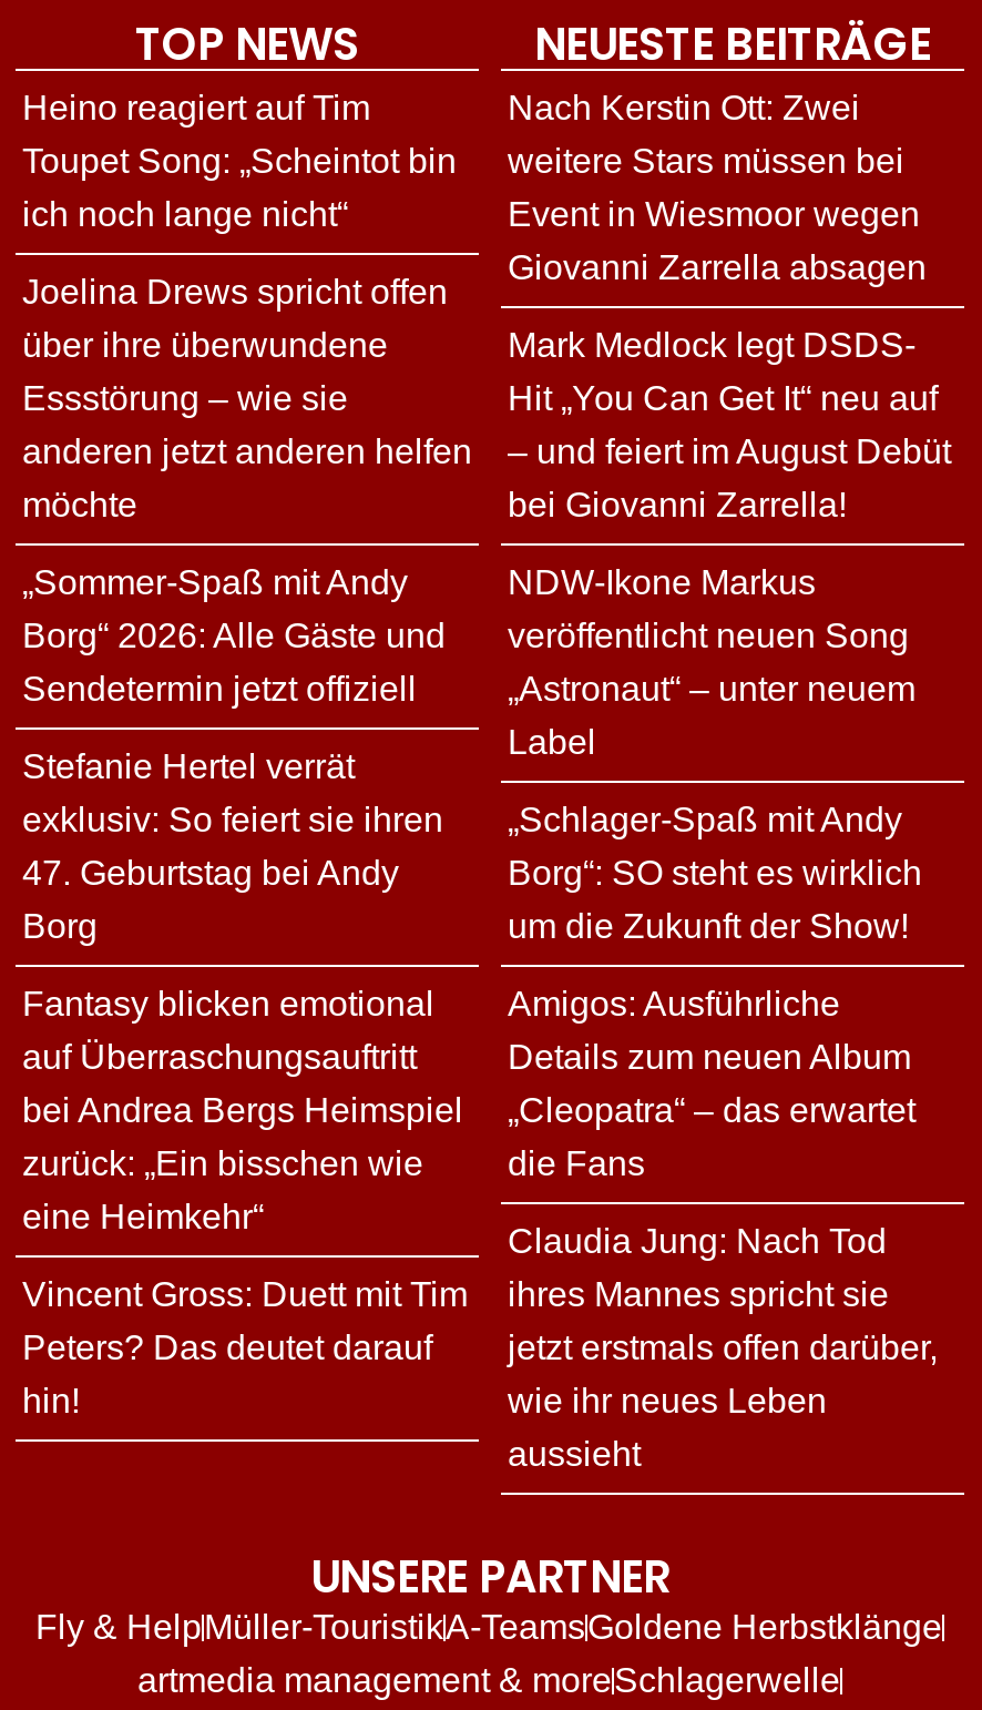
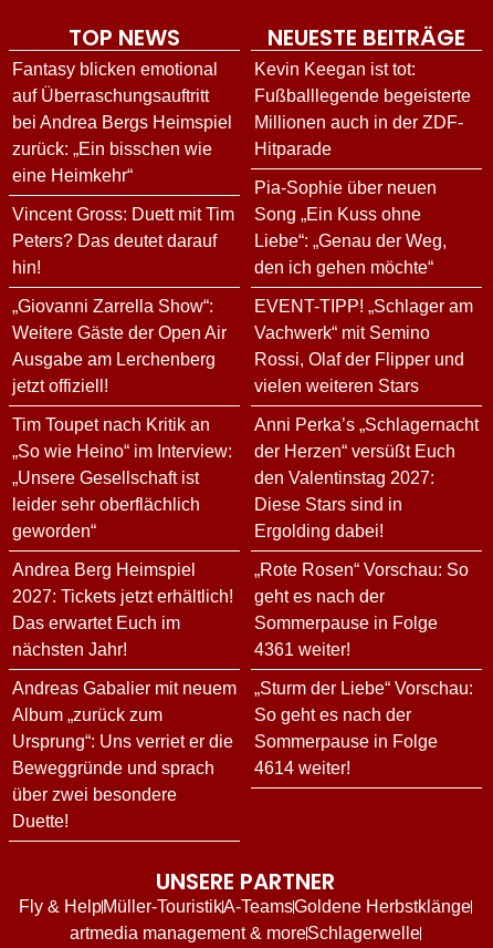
- Heino reagiert auf Tim
- Toupet Song: „Scheintot bin
- ich noch lange nicht“
- Joelina Drews spricht offen
- über ihre überwundene
- Essstörung – wie sie
- anderen jetzt anderen helfen
- möchte
- „Sommer-Spaß mit Andy
- Borg“ 2026: Alle Gäste und
- Sendetermin jetzt offiziell
- Stefanie Hertel verrät
- exklusiv: So feiert sie ihren
- 47. Geburtstag bei Andy
- Borg

- Nach Kerstin Ott: Zwei
- weitere Stars müssen bei
- Event in Wiesmoor wegen
- Giovanni Zarrella absagen
+ Kevin Keegan ist tot:
+ Fußballlegende begeisterte
+ Millionen auch in der ZDF-
+ Hitparade

- Mark Medlock legt DSDS-
- Hit „You Can Get It“ neu auf
- – und feiert im August Debüt
- bei Giovanni Zarrella!
+ Pia-Sophie über neuen
+ Song „Ein Kuss ohne
+ Liebe“: „Genau der Weg,
+ den ich gehen möchte“

- NDW-Ikone Markus
- veröffentlicht neuen Song
- „Astronaut“ – unter neuem
- Label
+ EVENT-TIPP! „Schlager am
+ Vachwerk“ mit Semino
+ Rossi, Olaf der Flipper und
+ vielen weiteren Stars

- „Schlager-Spaß mit Andy
- Borg“: SO steht es wirklich
- um die Zukunft der Show!
+ Anni Perka’s „Schlagernacht
+ der Herzen“ versüßt Euch
+ den Valentinstag 2027:
+ Diese Stars sind in
+ Ergolding dabei!

moved up: Fantasy blicken emotional | auf Überraschungsauftritt | bei Andrea Bergs Heimspiel | zurück: „Ein bisschen wie | eine Heimkehr“

- Amigos: Ausführliche
- Details zum neuen Album
- „Cleopatra“ – das erwartet
- die Fans
+ „Rote Rosen“ Vorschau: So
+ geht es nach der
+ Sommerpause in Folge
+ 4361 weiter!

- Claudia Jung: Nach Tod
- ihres Mannes spricht sie
- jetzt erstmals offen darüber,
- wie ihr neues Leben
- aussieht
+ „Sturm der Liebe“ Vorschau:
+ So geht es nach der
+ Sommerpause in Folge
+ 4614 weiter!

moved up: Vincent Gross: Duett mit Tim | Peters? Das deutet darauf | hin!

+ „Giovanni Zarrella Show“:
+ Weitere Gäste der Open Air
+ Ausgabe am Lerchenberg
+ jetzt offiziell!
+ Tim Toupet nach Kritik an
+ „So wie Heino“ im Interview:
+ „Unsere Gesellschaft ist
+ leider sehr oberflächlich
+ geworden“
+ Andrea Berg Heimspiel
+ 2027: Tickets jetzt erhältlich!
+ Das erwartet Euch im
+ nächsten Jahr!
+ Andreas Gabalier mit neuem
+ Album „zurück zum
+ Ursprung“: Uns verriet er die
+ Beweggründe und sprach
+ über zwei besondere
+ Duette!
